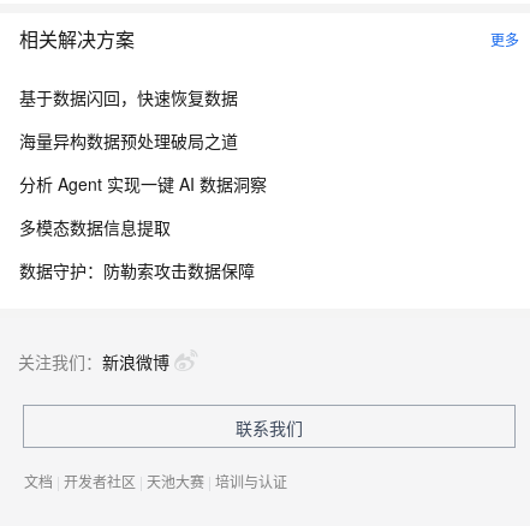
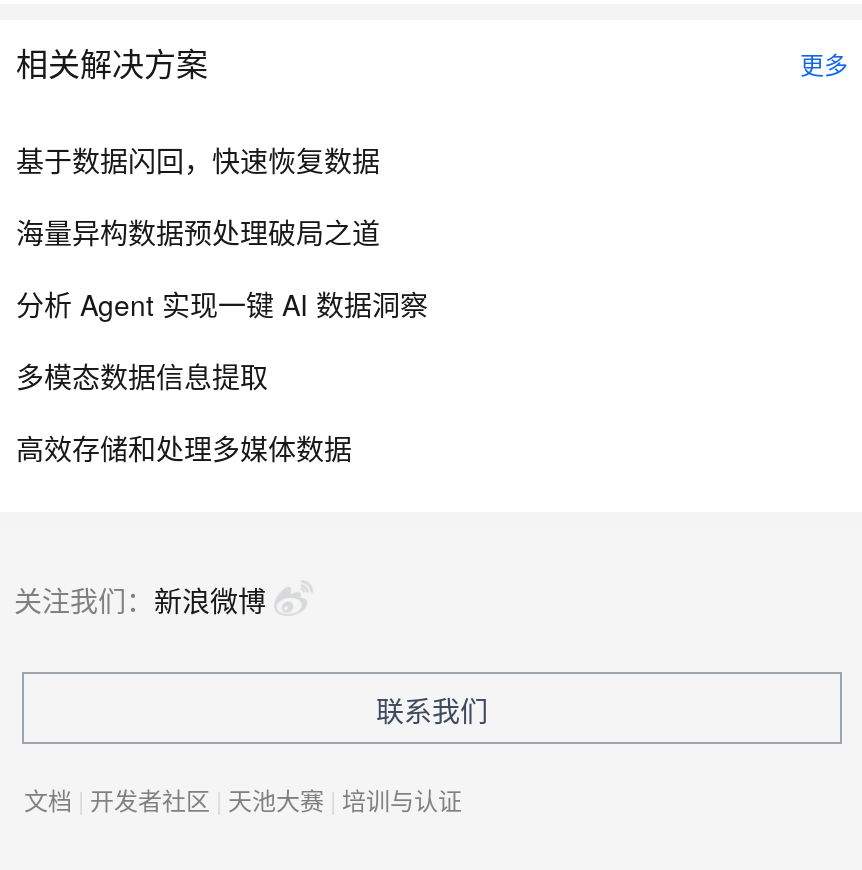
- 数据守护：防勒索攻击数据保障
+ 高效存储和处理多媒体数据
